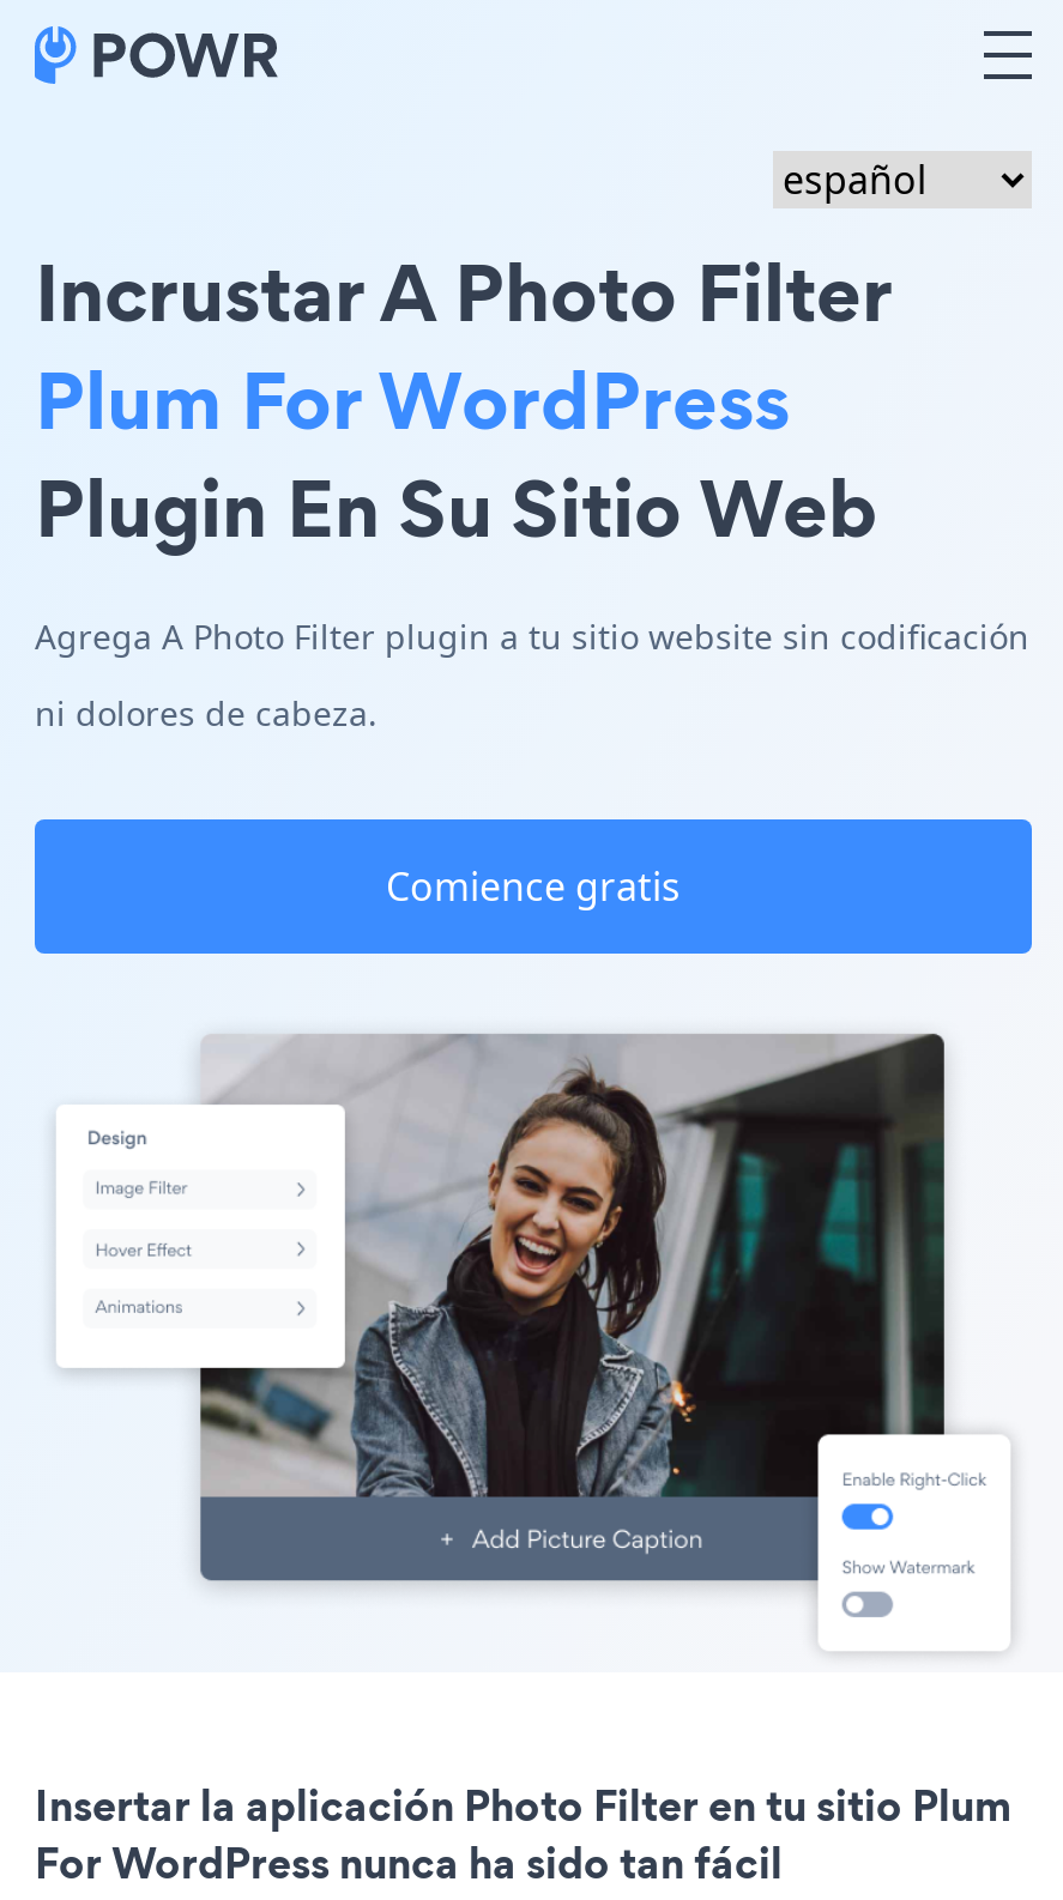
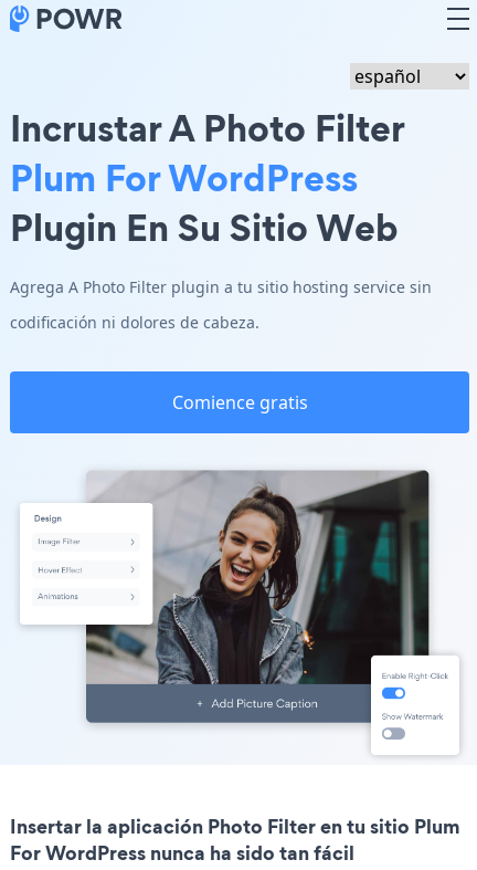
- Agrega A Photo Filter plugin a tu sitio website sin codificación
+ Agrega A Photo Filter plugin a tu sitio hosting service sin

- ni dolores de cabeza.
+ codificación ni dolores de cabeza.
